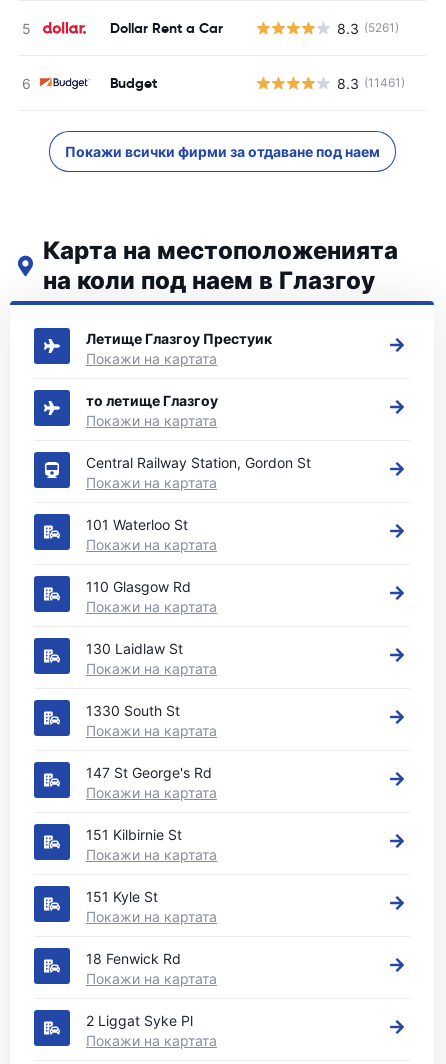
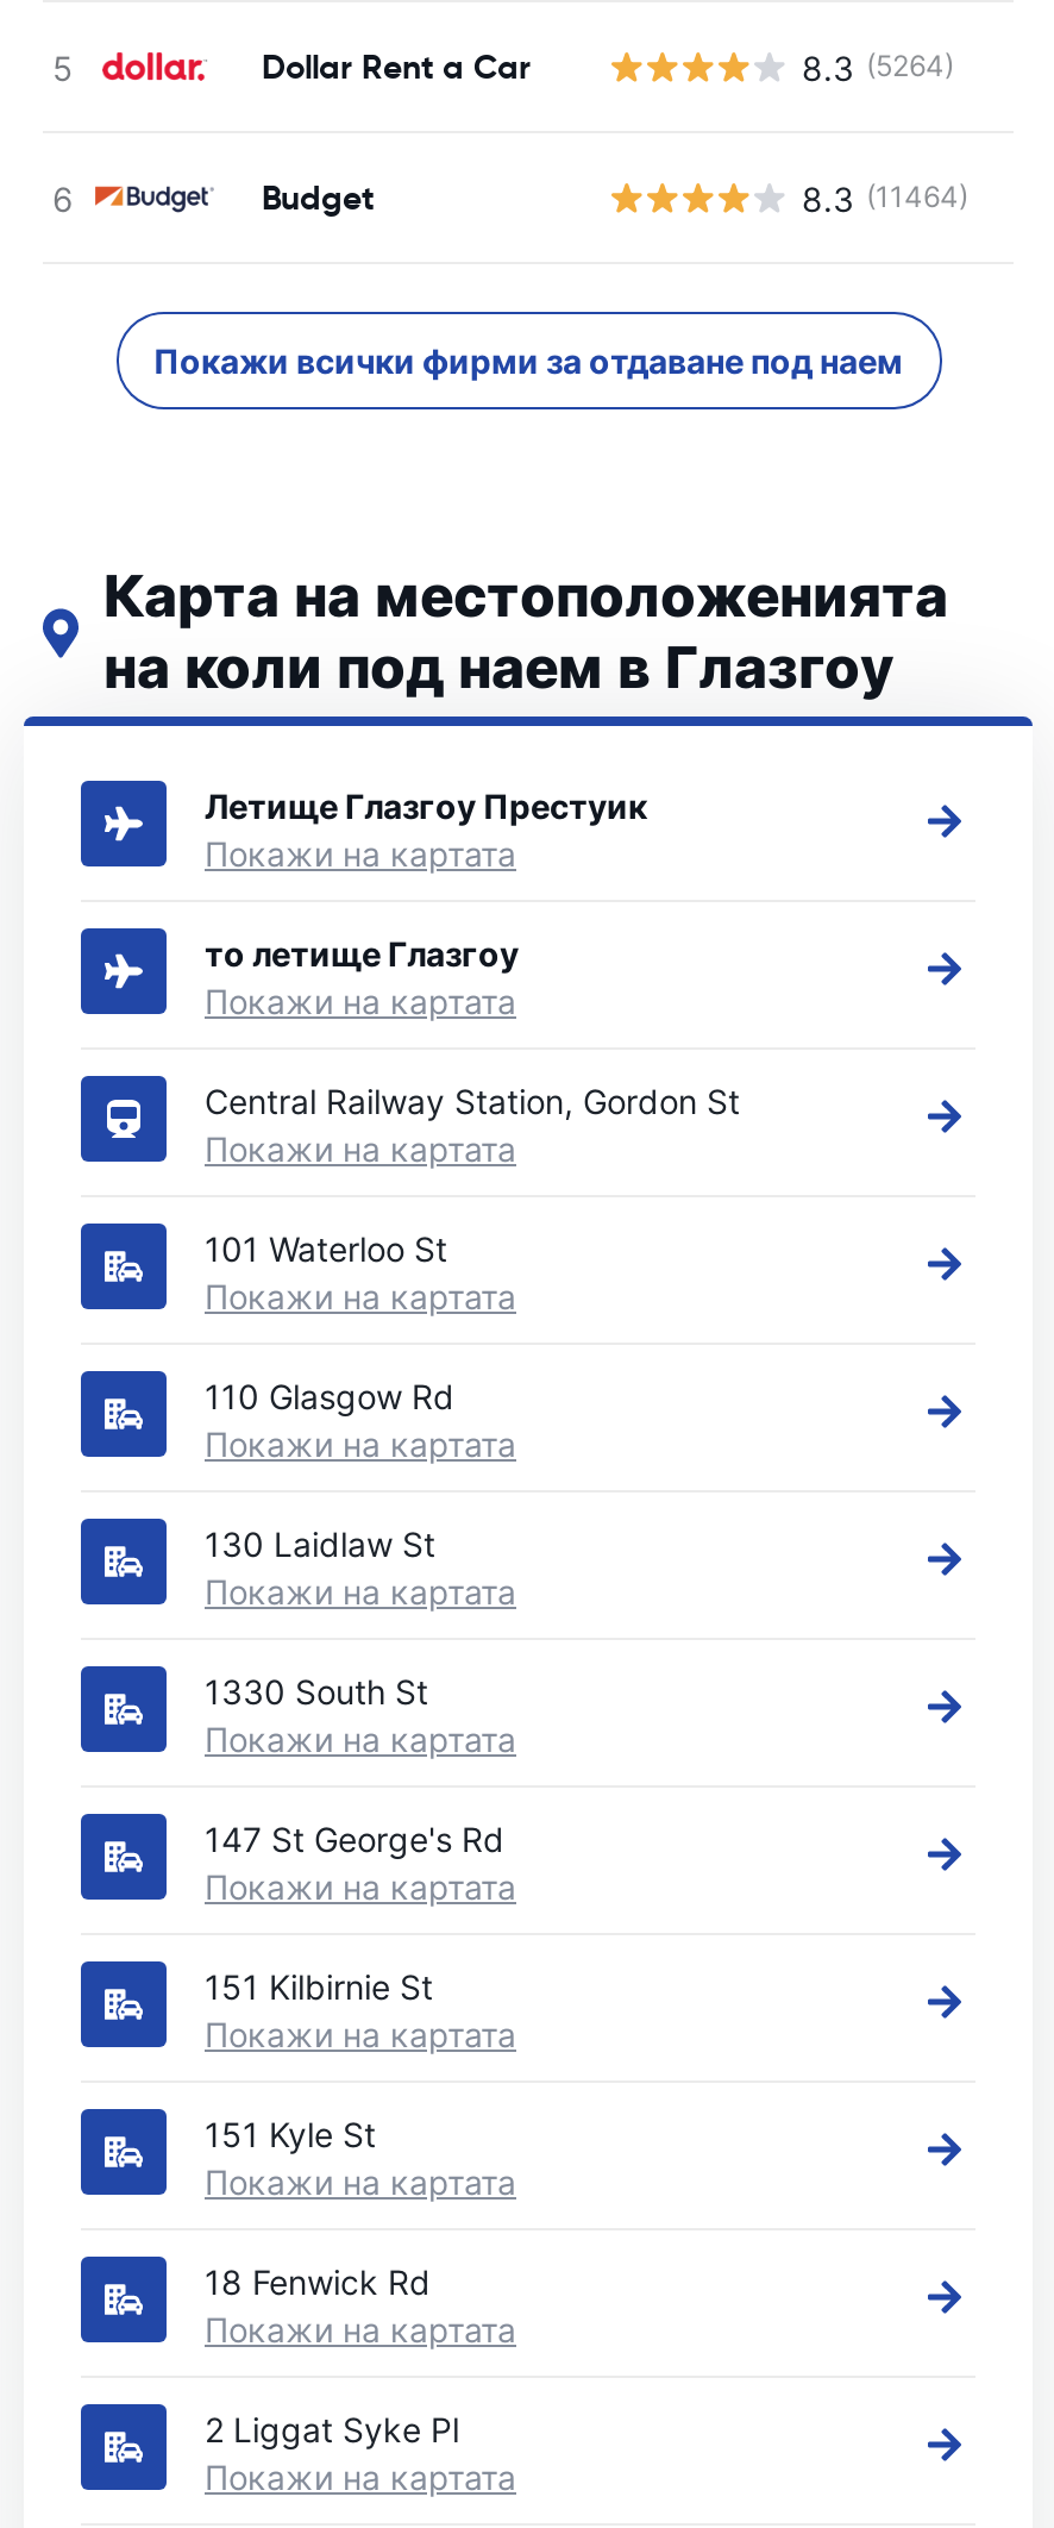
- 8.3 (5261)
+ 8.3 (5264)

- 8.3 (11461)
+ 8.3 (11464)
